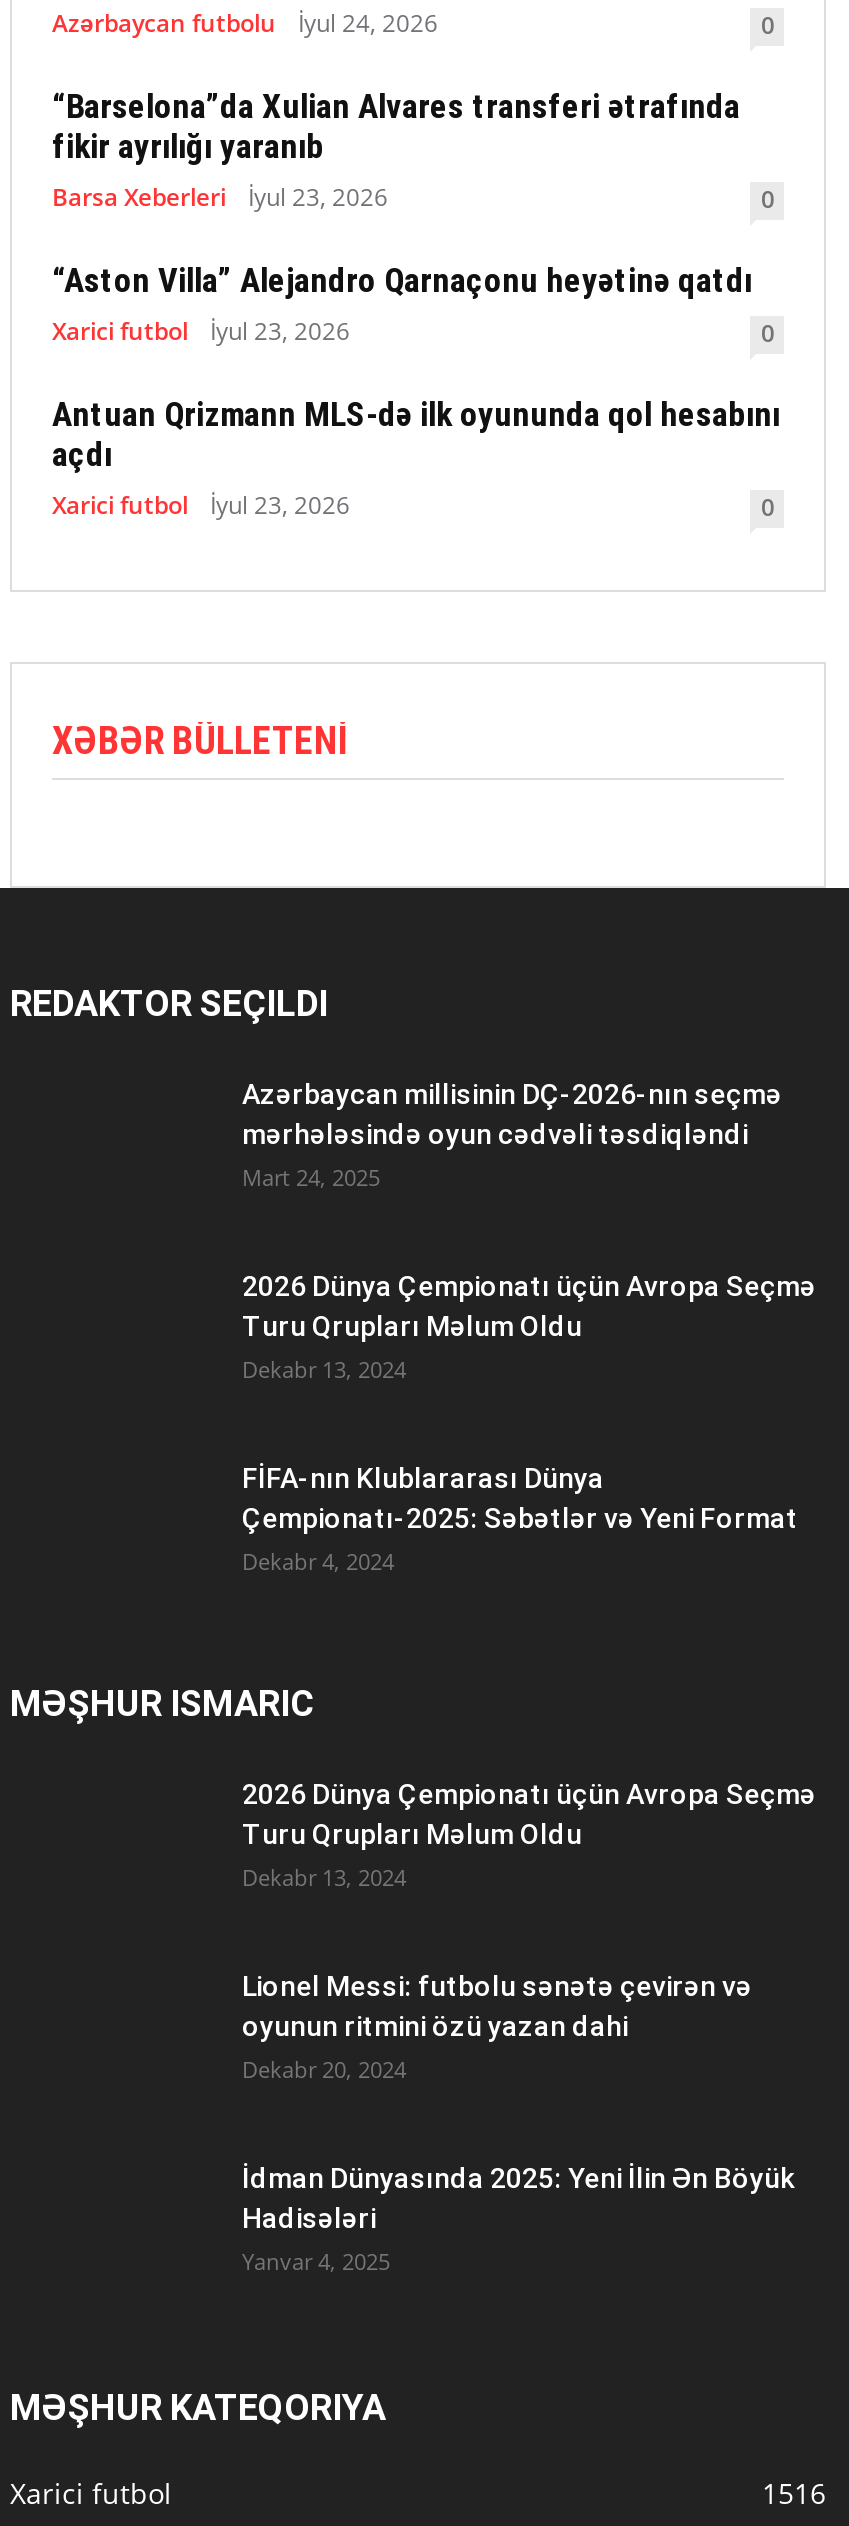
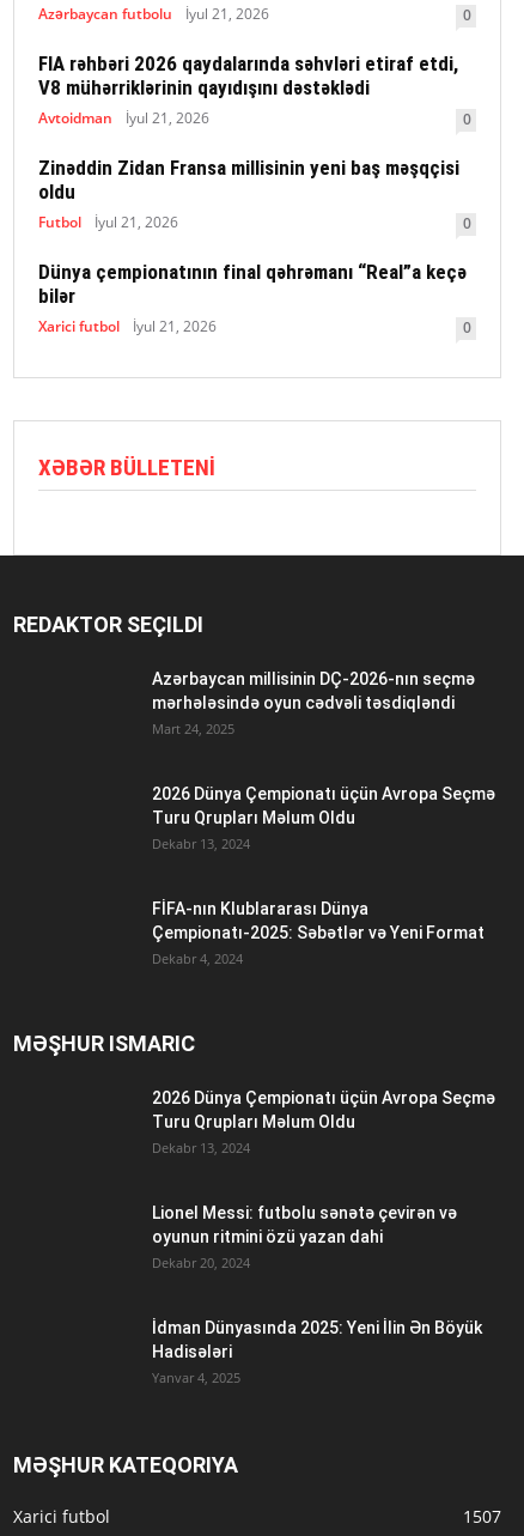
- Azərbaycan futbolu İyul 24, 2026
+ Azərbaycan futbolu İyul 21, 2026

- “Barselona”da Xulian Alvares transferi ətrafında
- fikir ayrılığı yaranıb
- Barsa Xeberleri
- İyul 23, 2026
+ FIA rəhbəri 2026 qaydalarında səhvləri etiraf etdi,
+ V8 mühərriklərinin qayıdışını dəstəklədi
+ Avtoidman
+ İyul 21, 2026

- “Aston Villa” Alejandro Qarnaçonu heyətinə qatdı
- Xarici futbol
- İyul 23, 2026
+ Zinəddin Zidan Fransa millisinin yeni baş məşqçisi
+ oldu
+ Futbol
+ İyul 21, 2026

- Antuan Qrizmann MLS-də ilk oyununda qol hesabını
- açdı
+ Dünya çempionatının final qəhrəmanı “Real”a keçə
+ bilər

- Xarici futbol İyul 23, 2026
+ Xarici futbol İyul 21, 2026

- 1516
+ 1507
